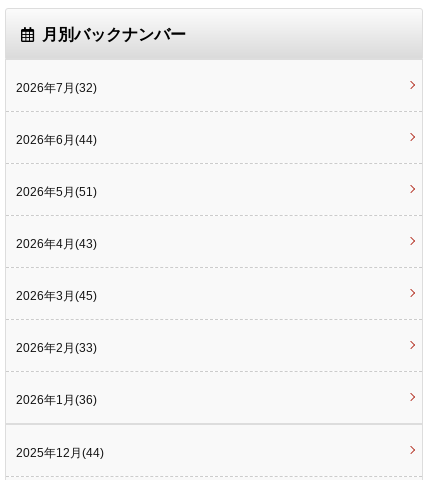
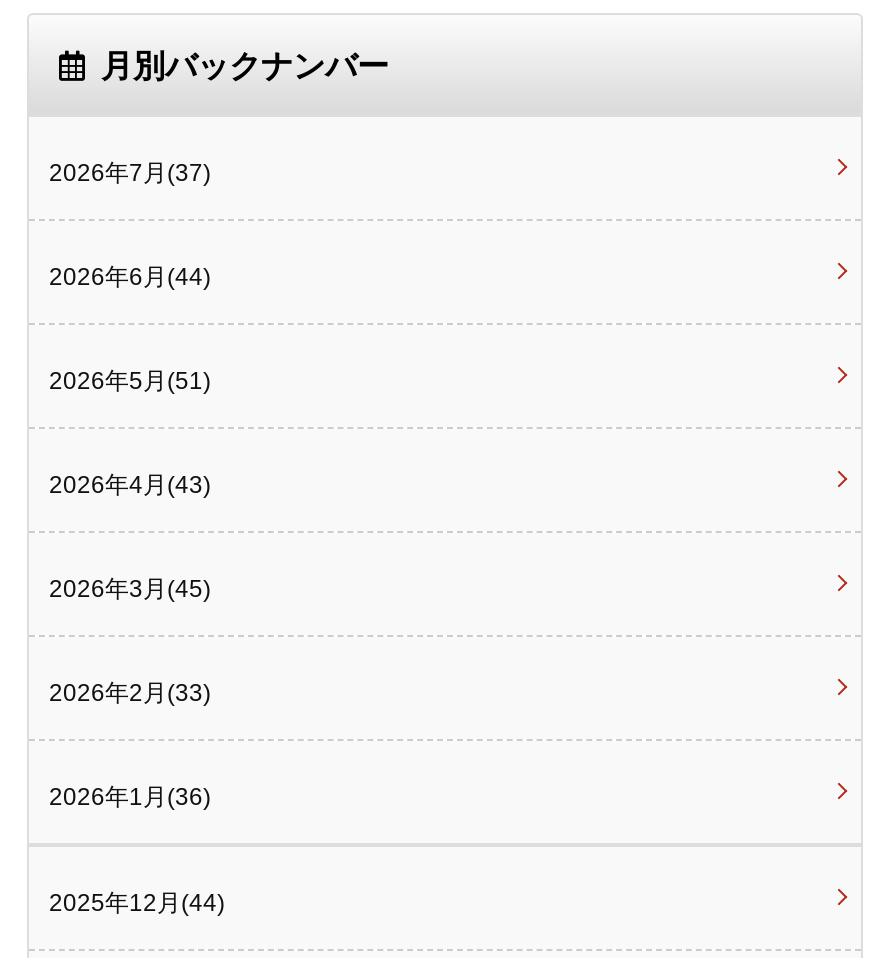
- 2026年7月(32)
+ 2026年7月(37)
